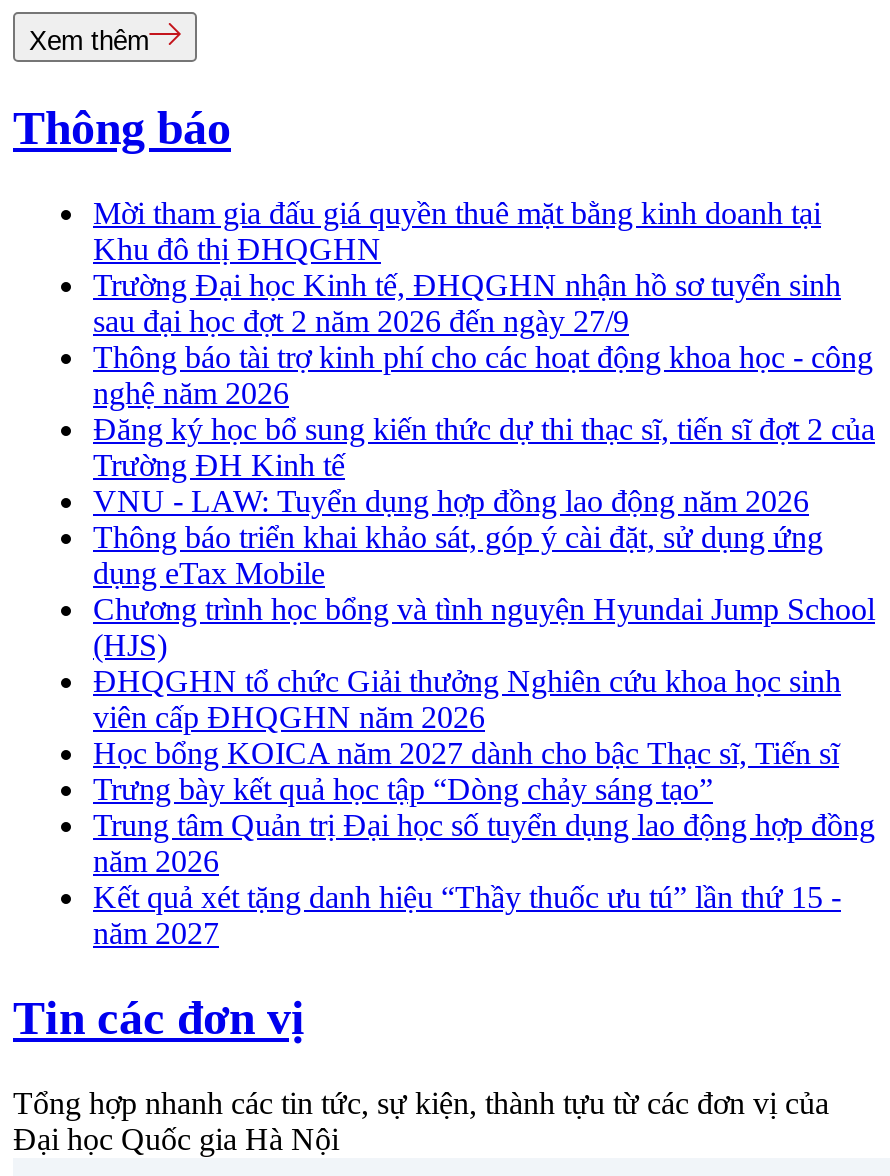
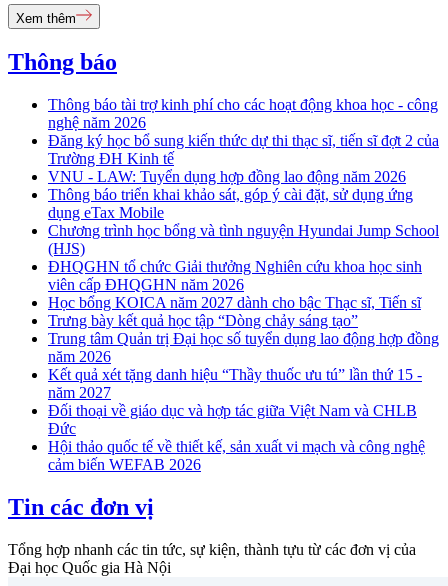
- Mời tham gia đấu giá quyền thuê mặt bằng kinh doanh tại
- Khu đô thị ĐHQGHN
- Trường Đại học Kinh tế, ĐHQGHN nhận hồ sơ tuyển sinh
- sau đại học đợt 2 năm 2026 đến ngày 27/9

moved up: Thông báo tài trợ kinh phí cho các hoạt động khoa học - công | nghệ năm 2026 | Đăng ký học bổ sung kiến thức dự thi thạc sĩ, tiến sĩ đợt 2 của | ... | Kết quả xét tặng danh hiệu “Thầy thuốc ưu tú” lần thứ 15 - | năm 2027

+ Đối thoại về giáo dục và hợp tác giữa Việt Nam và CHLB
+ Đức
+ Hội thảo quốc tế về thiết kế, sản xuất vi mạch và công nghệ
+ cảm biến WEFAB 2026
